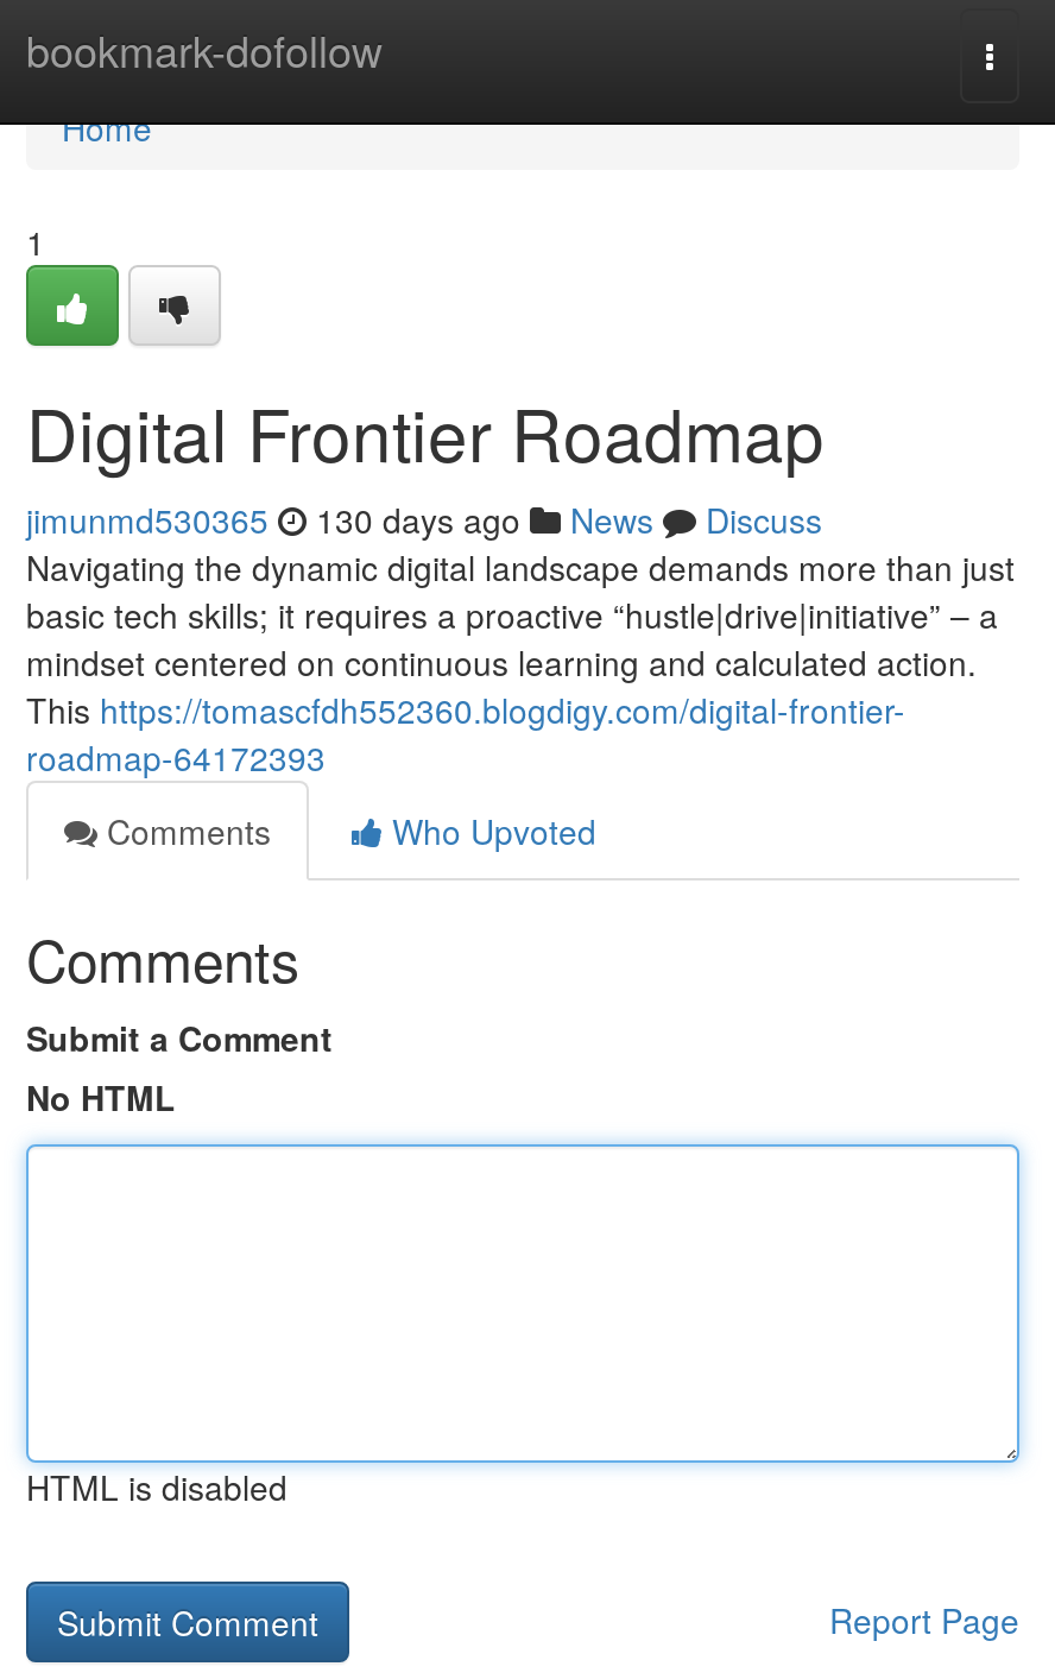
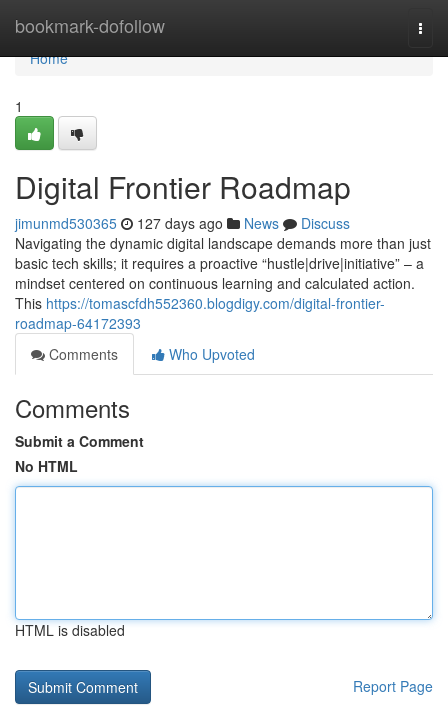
- jimunmd530365 130 days ago News Discuss
+ jimunmd530365 127 days ago News Discuss
